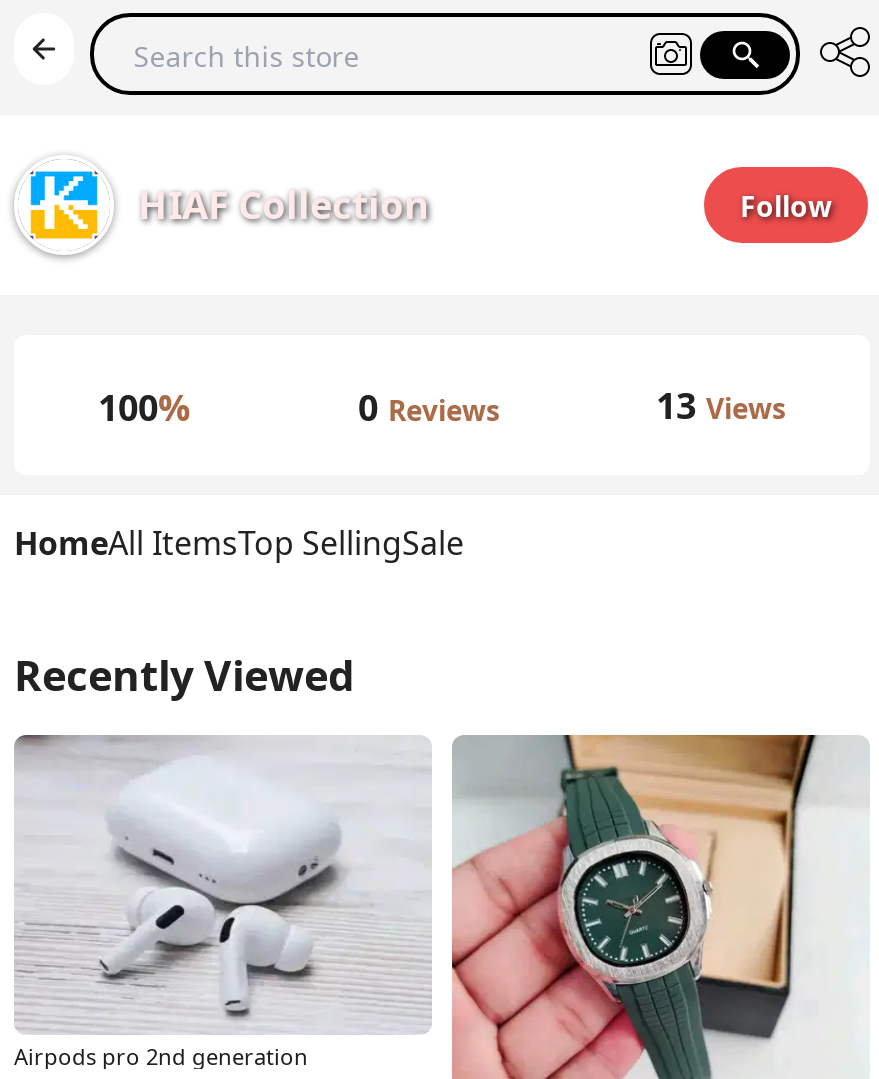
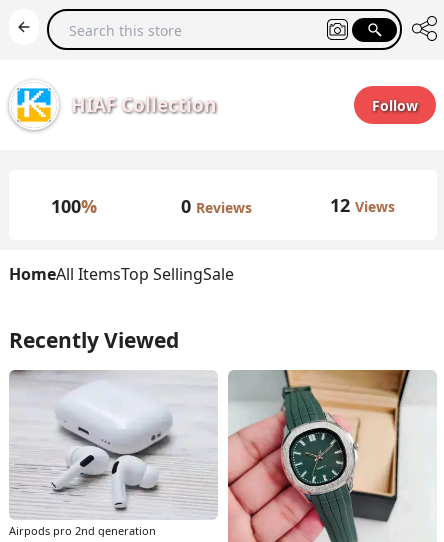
- 13 Views
+ 12 Views
